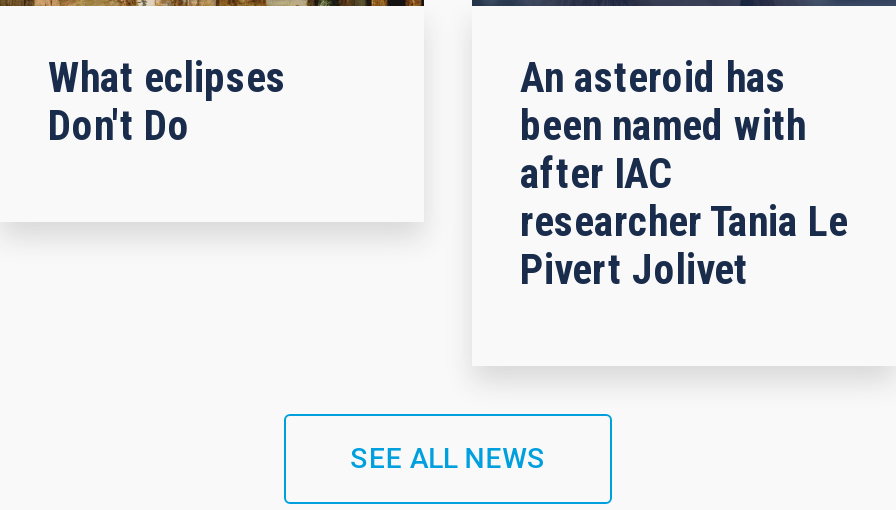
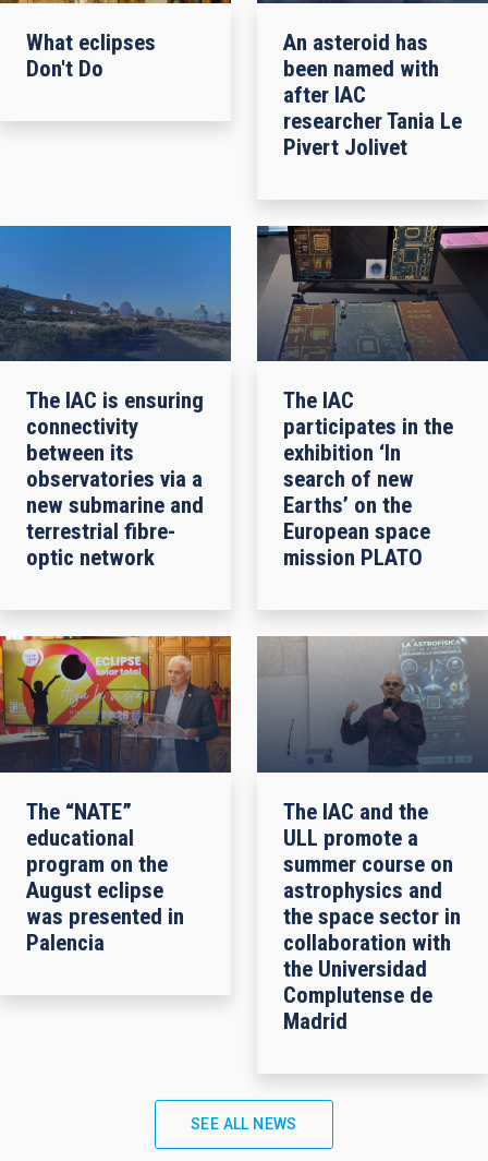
+ [image]
+ The IAC is ensuring
+ connectivity
+ between its
+ observatories via a
+ new submarine and
+ terrestrial fibre-
+ optic network

+ [image]
+ The “NATE”
+ educational
+ program on the
+ August eclipse
+ was presented in
+ Palencia

+ [image]
+ The IAC
+ participates in the
+ exhibition ‘In
+ search of new
+ Earths’ on the
+ European space
+ mission PLATO

+ [image]
+ The IAC and the
+ ULL promote a
+ summer course on
+ astrophysics and
+ the space sector in
+ collaboration with
+ the Universidad
+ Complutense de
+ Madrid
